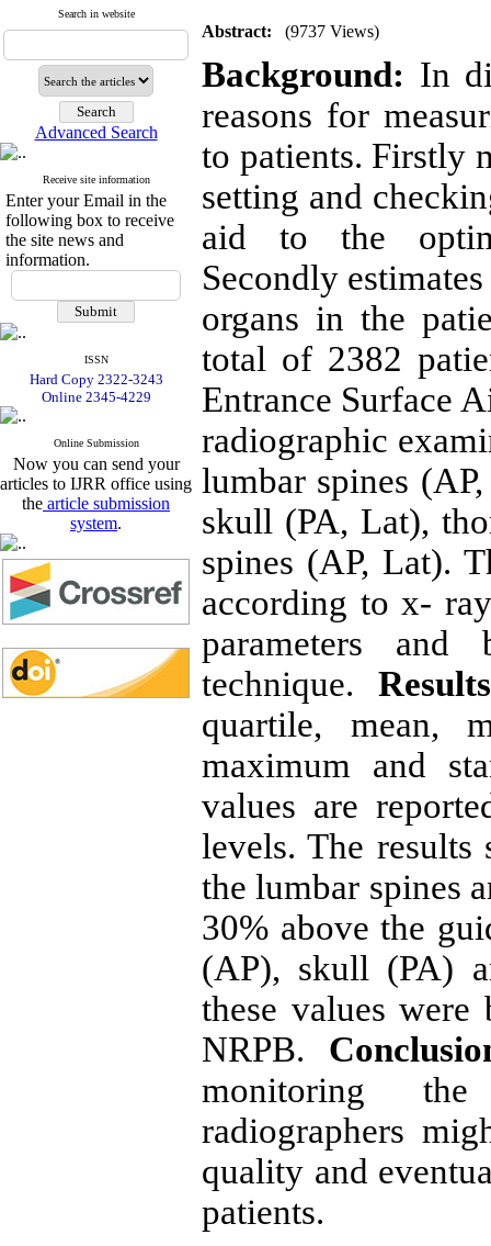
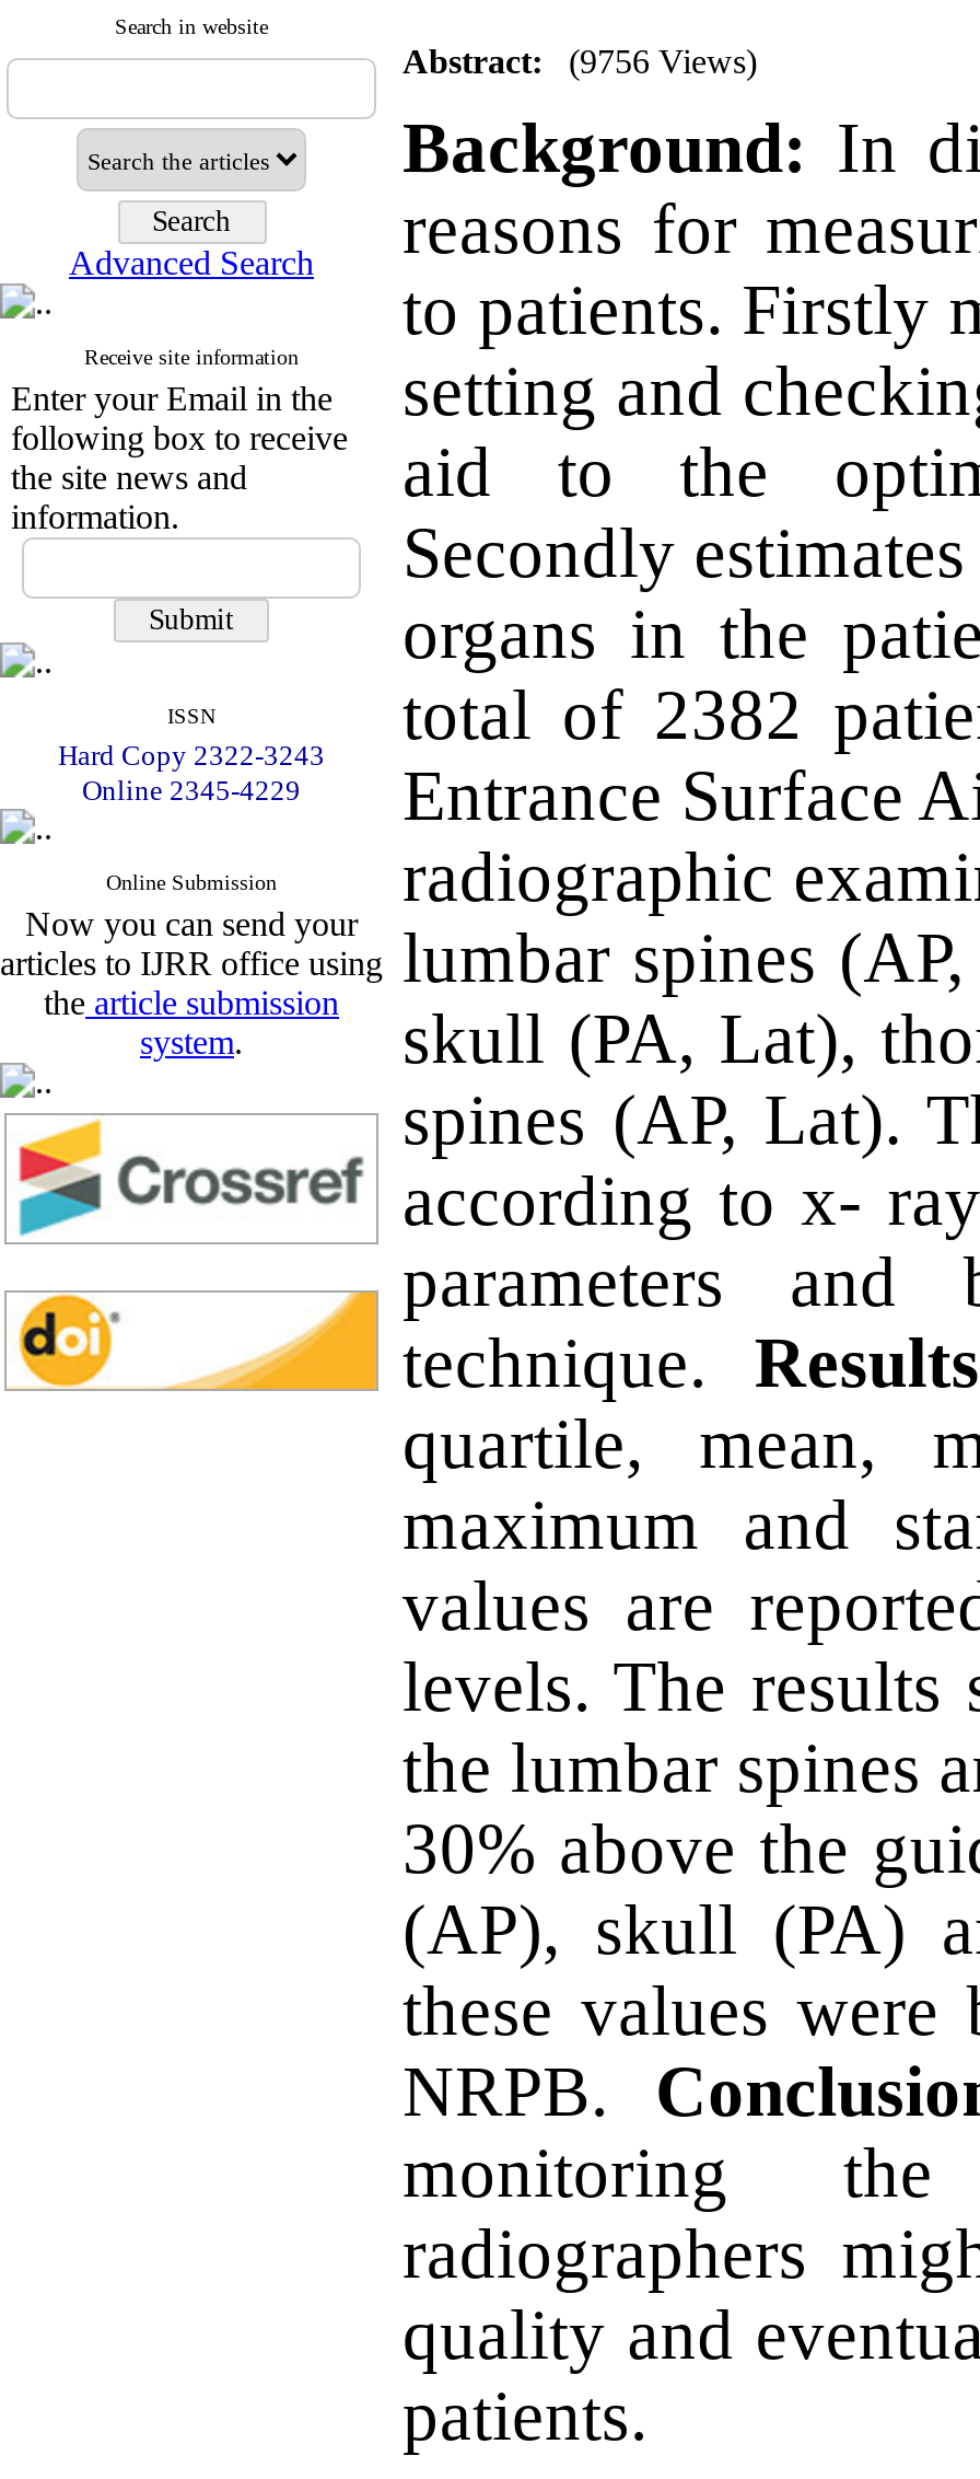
- Abstract: (9737 Views)
+ Abstract: (9756 Views)
